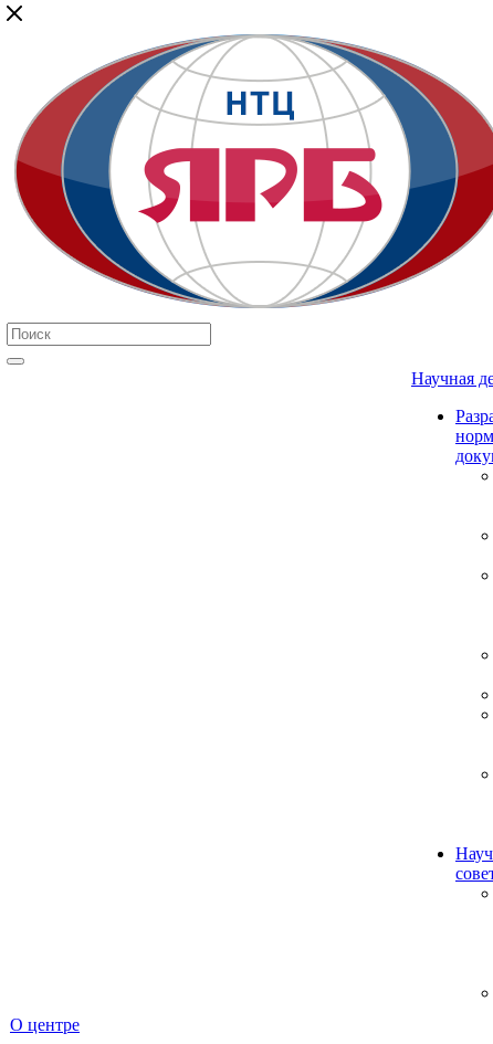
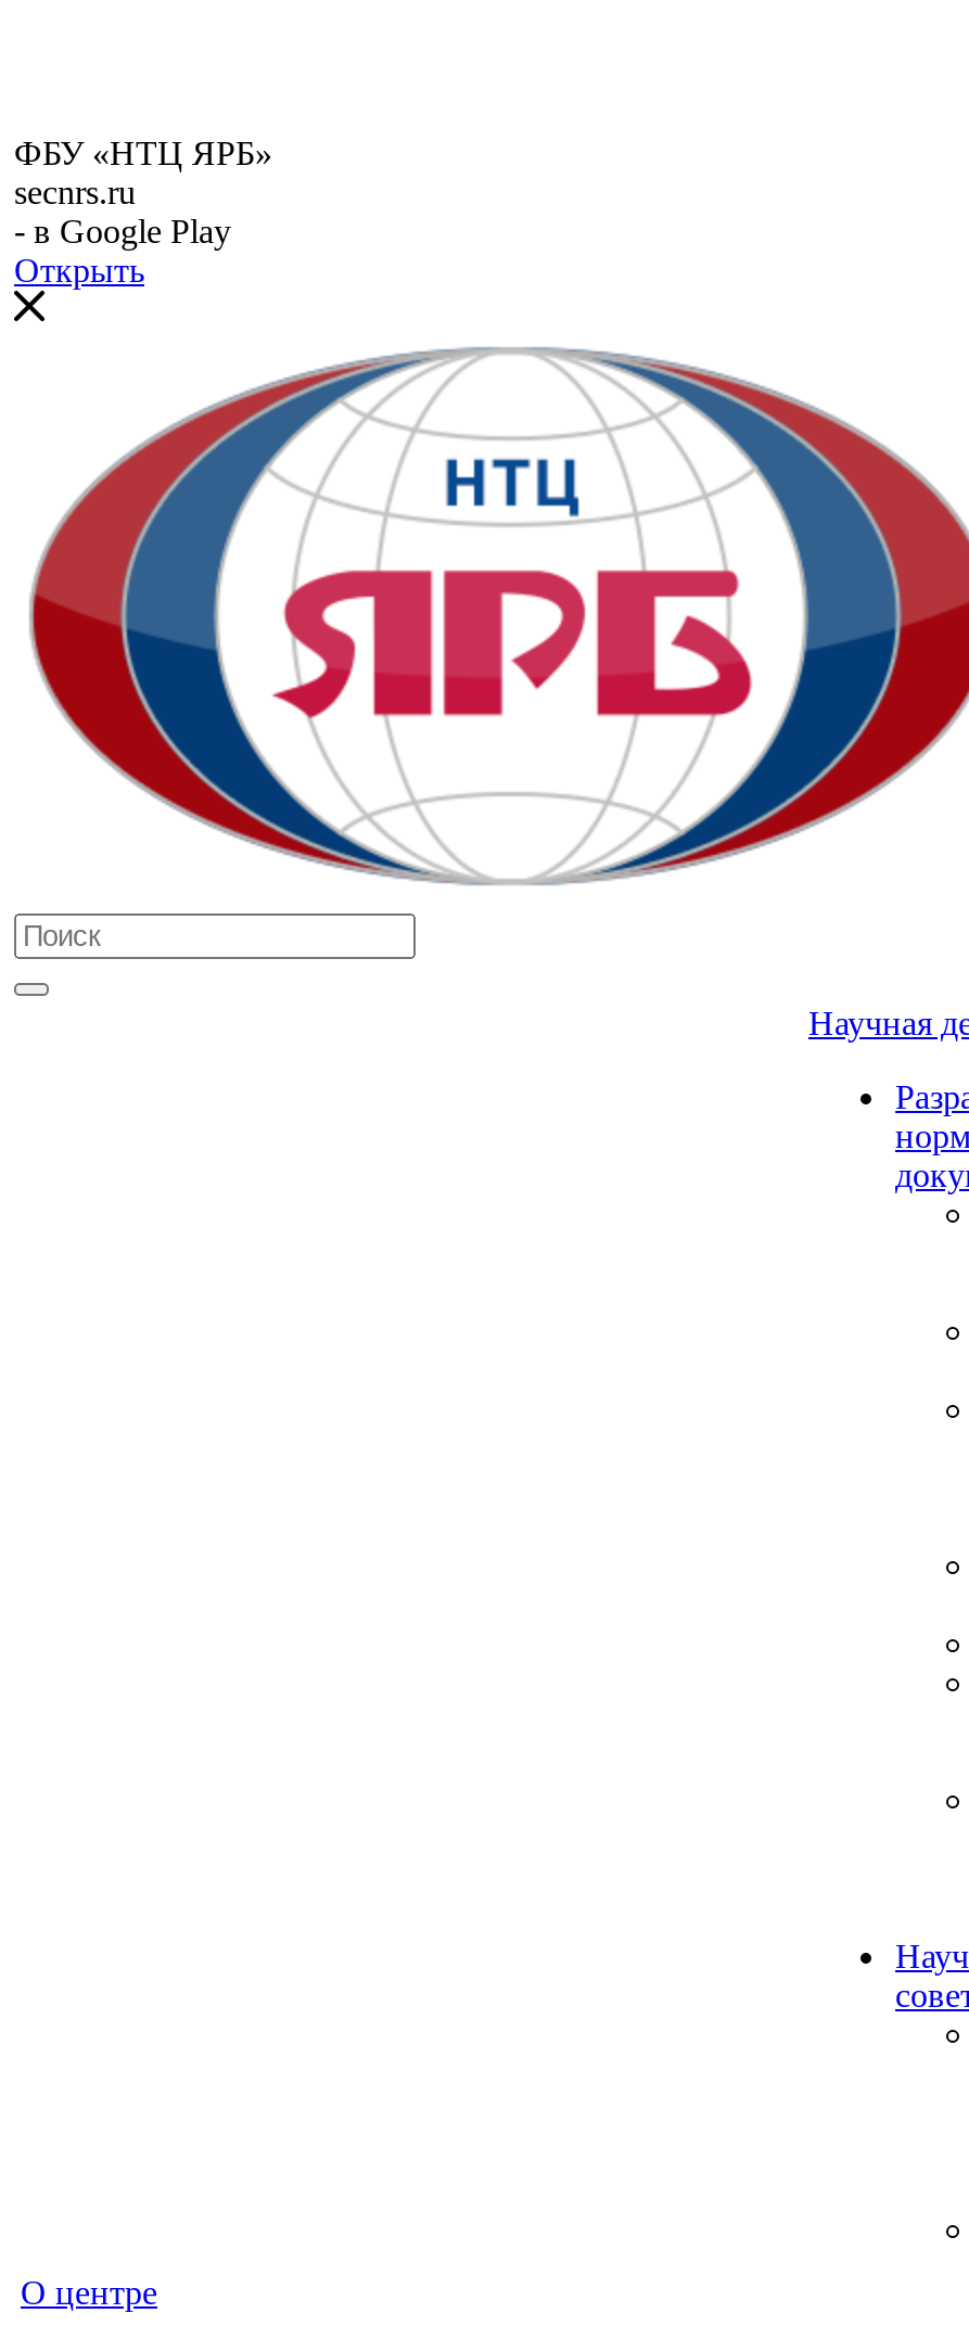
+ ФБУ «НТЦ ЯРБ»
+ secnrs.ru
+ - в Google Play
+ Открыть
